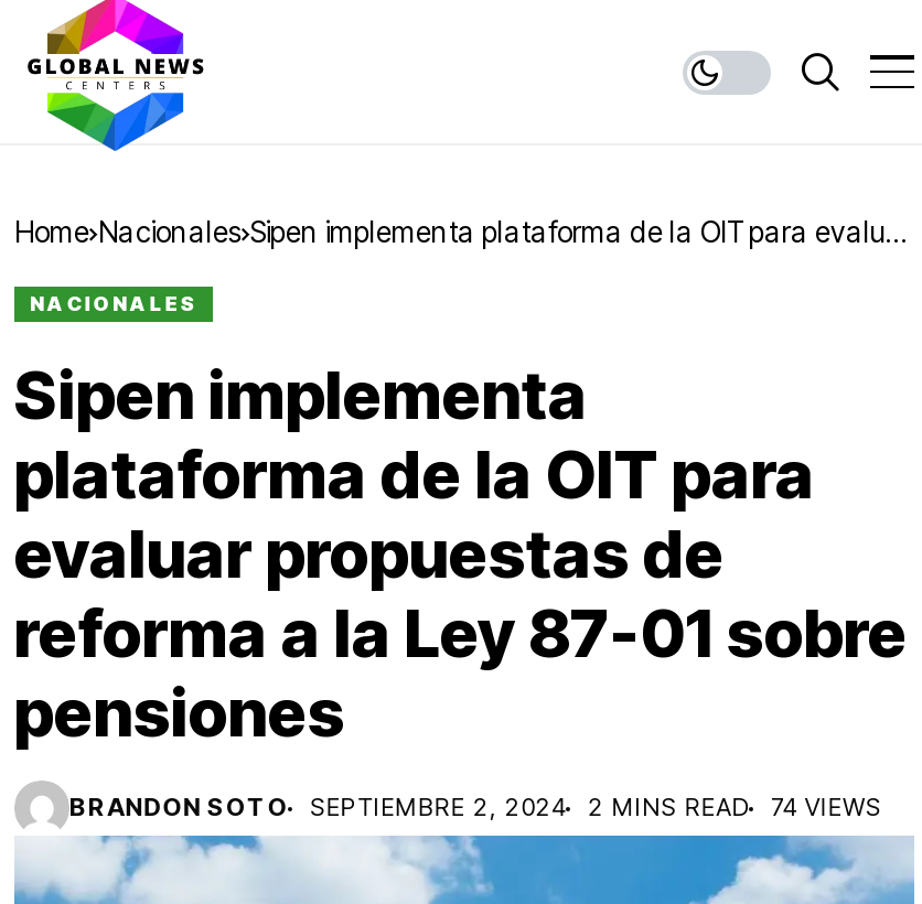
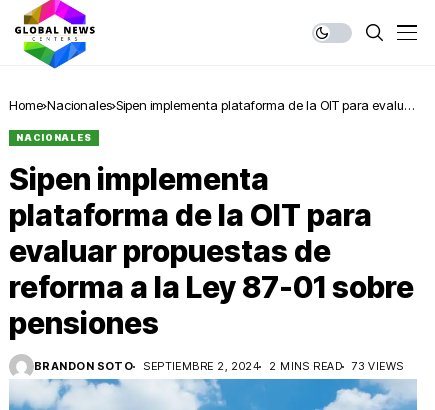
- BRANDON SOTO SEPTIEMBRE 2, 2024 2 MINS READ 74 VIEWS
+ BRANDON SOTO SEPTIEMBRE 2, 2024 2 MINS READ 73 VIEWS
